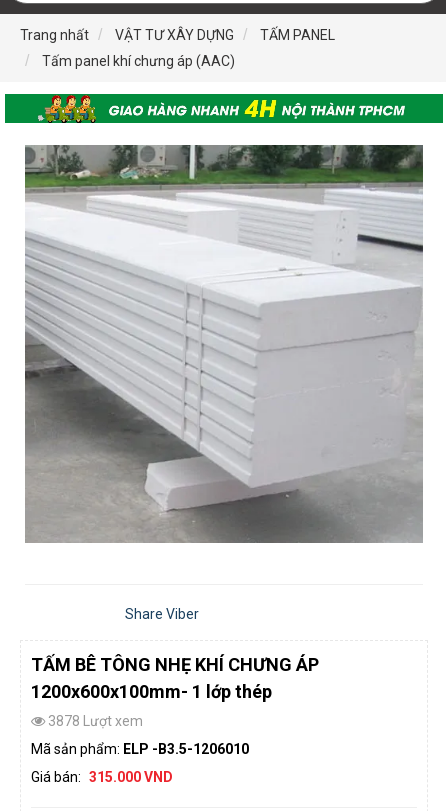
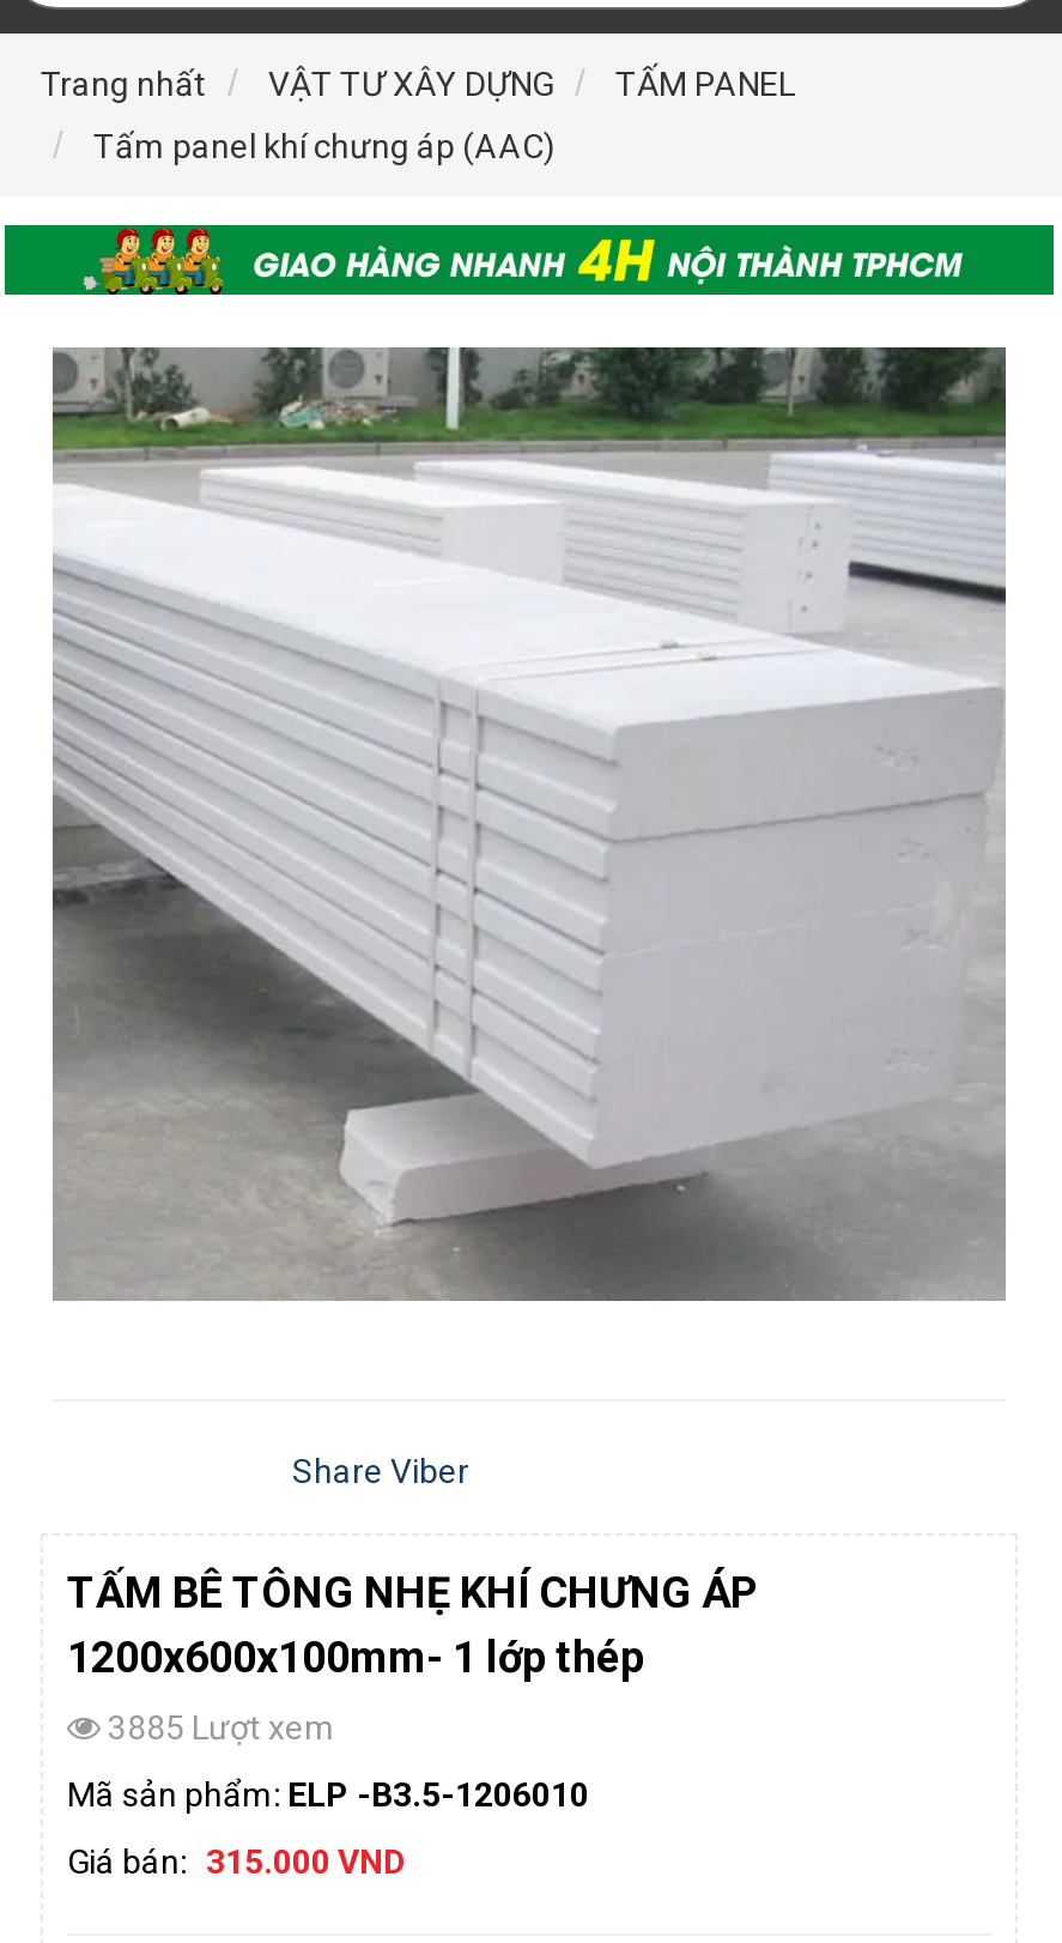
- 3878 Lượt xem
+ 3885 Lượt xem
